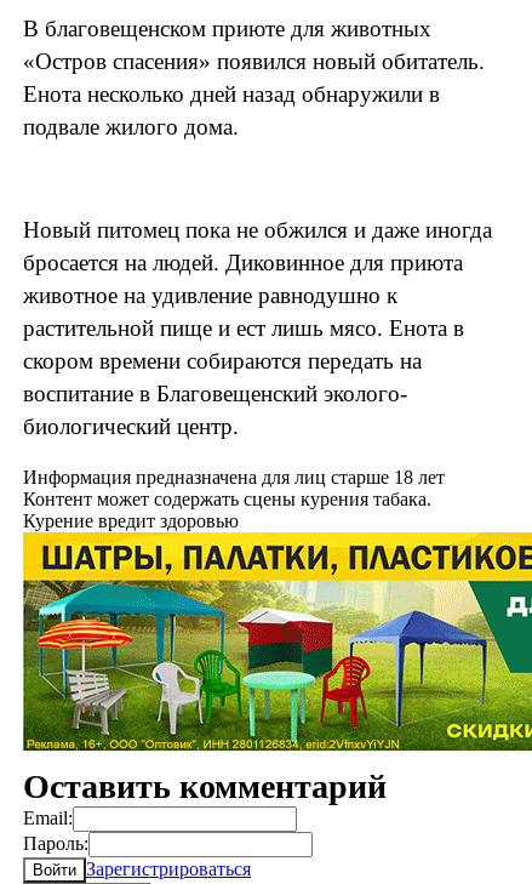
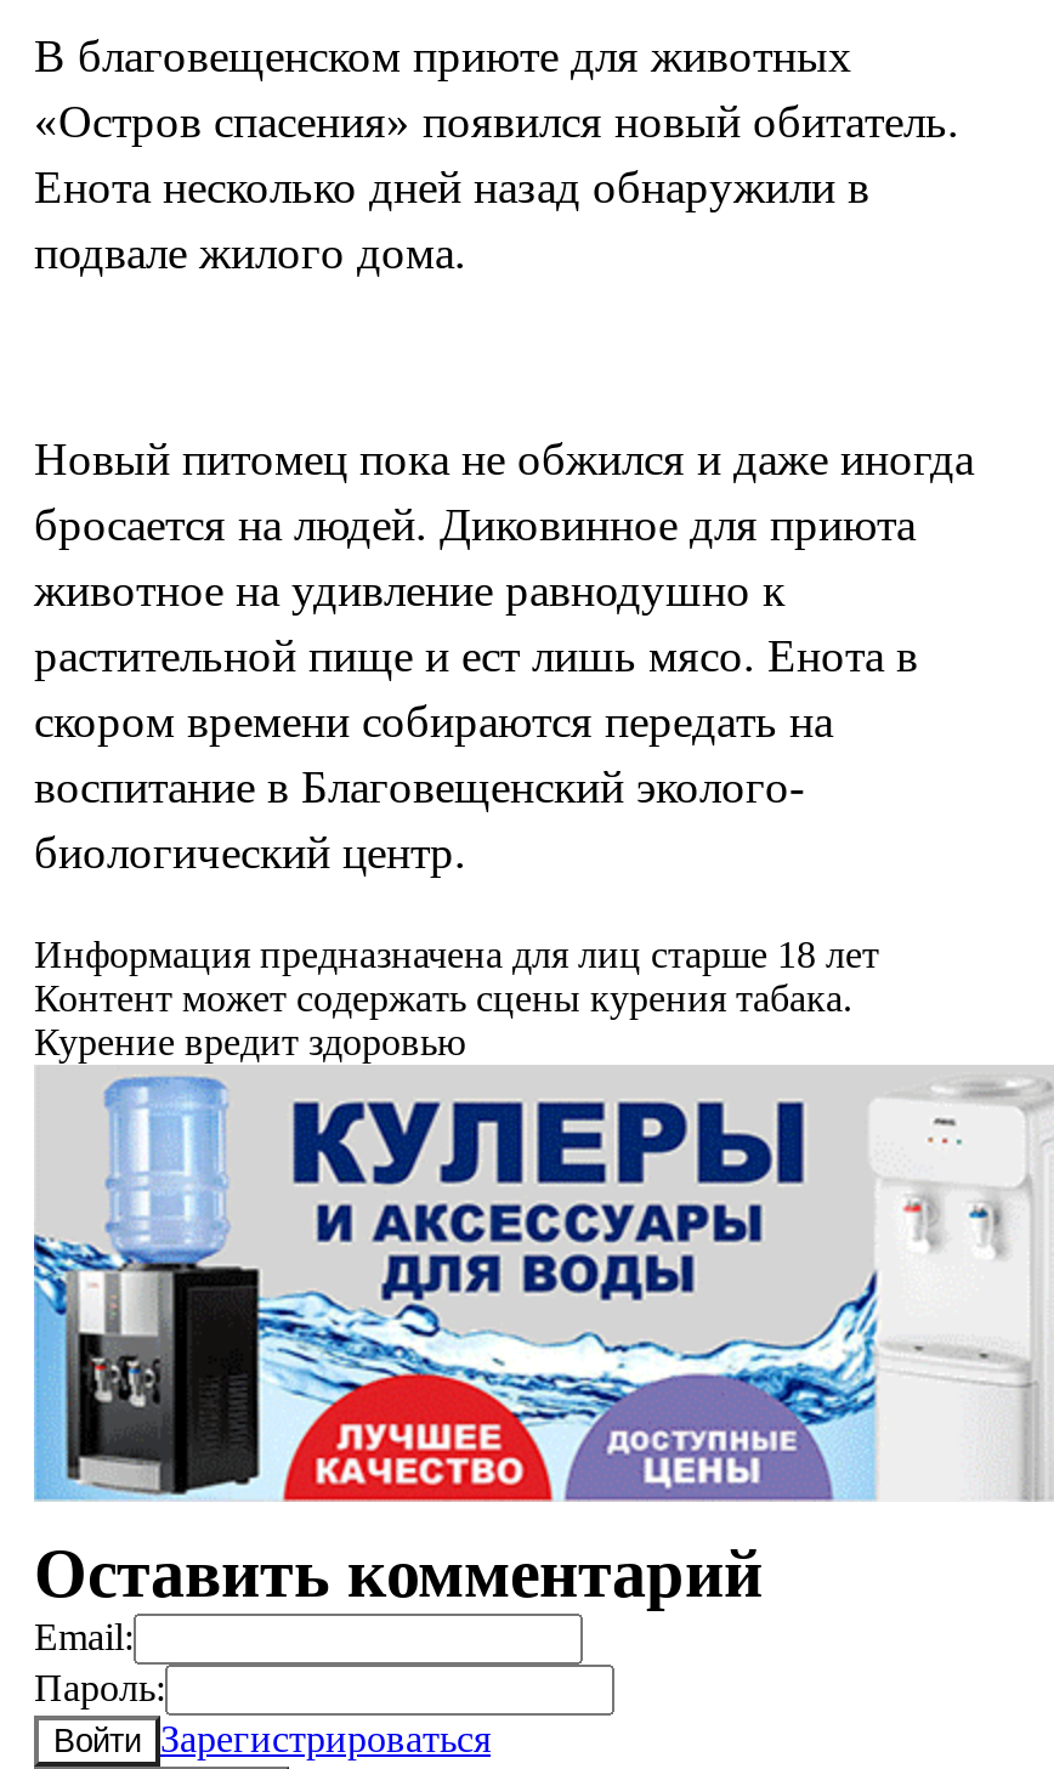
- [image]
+ [image]
